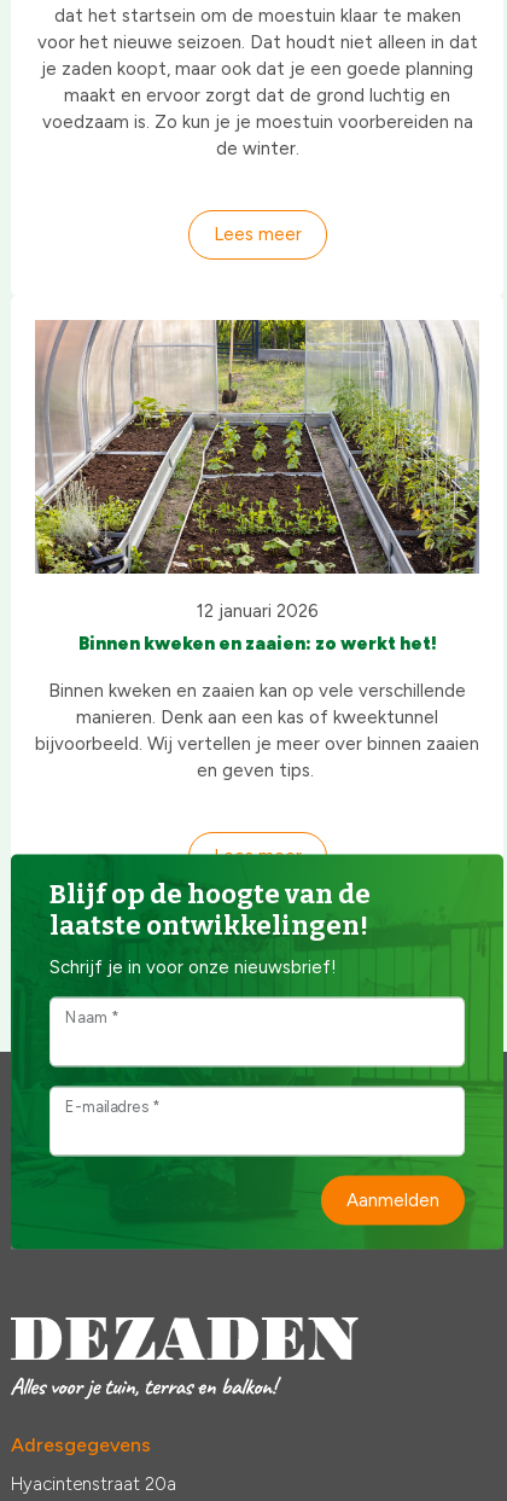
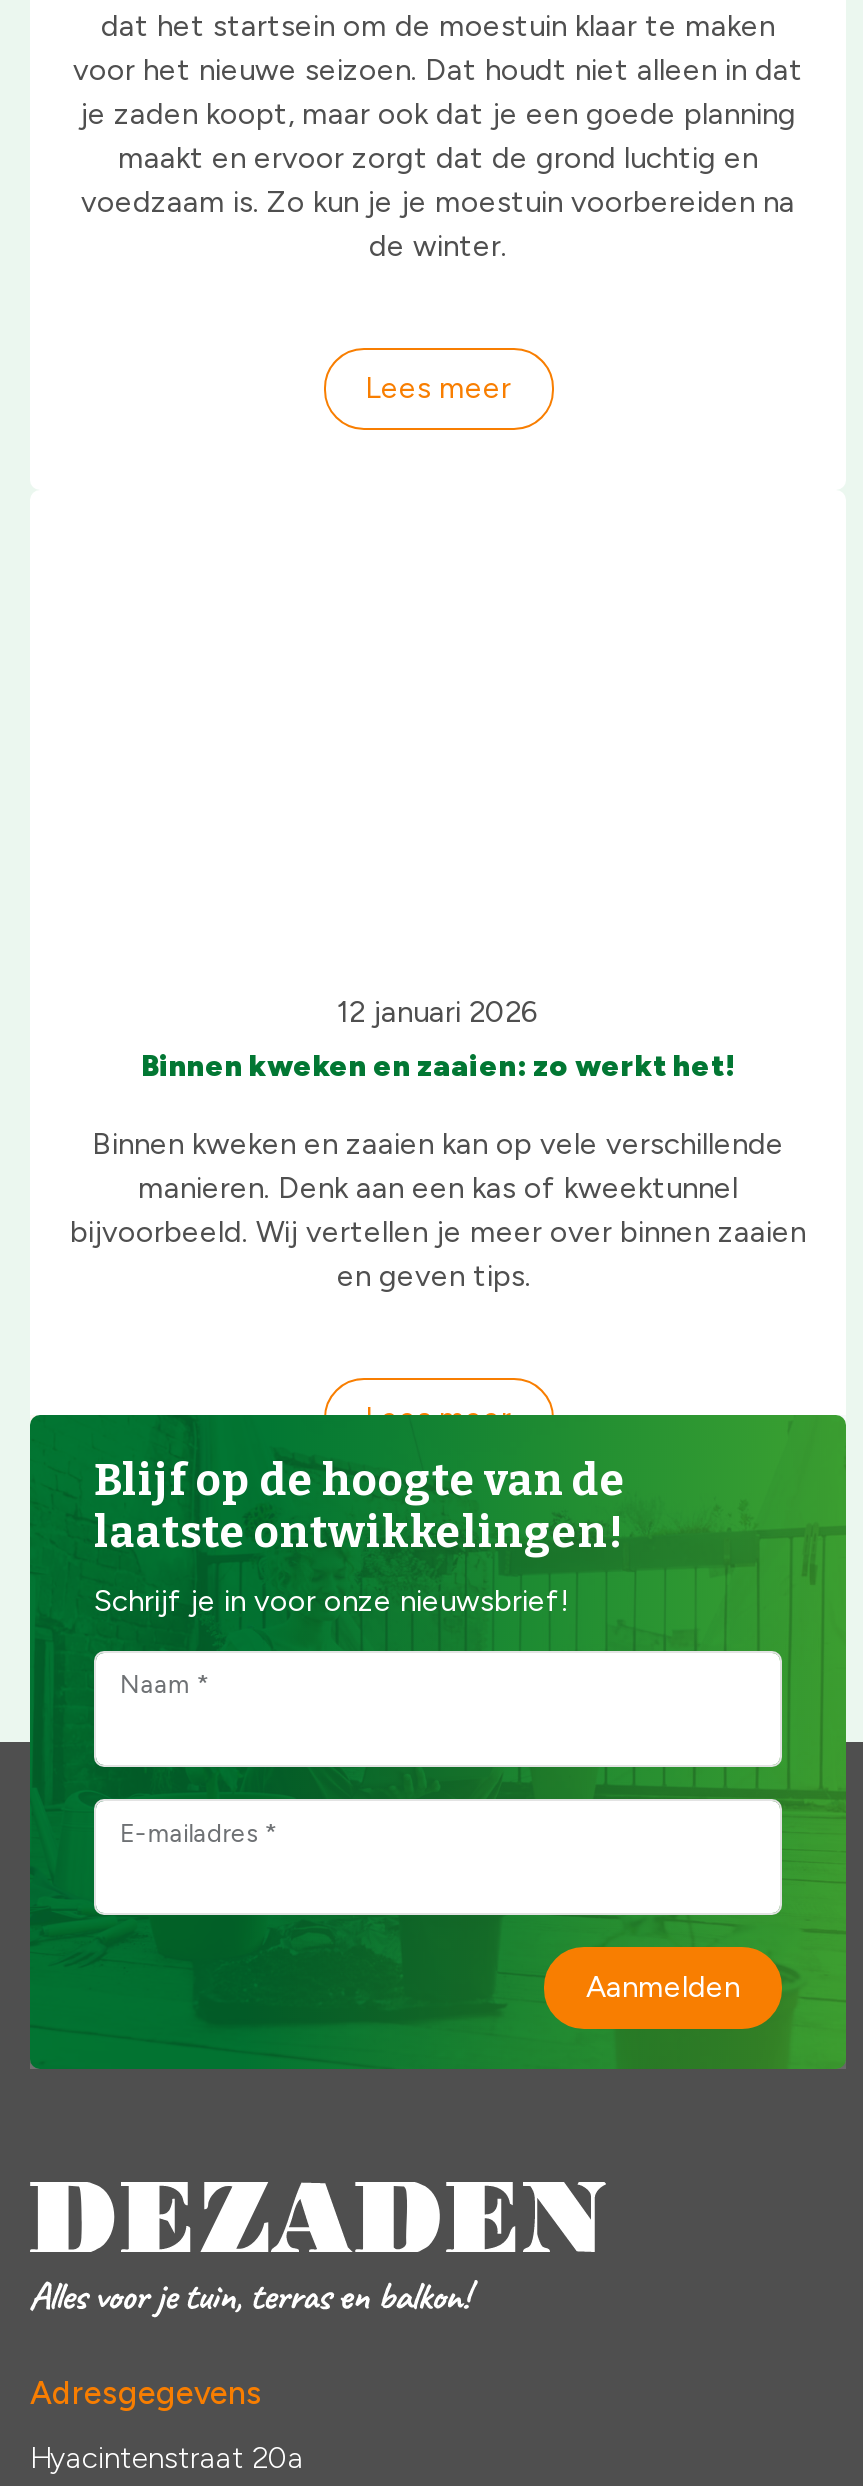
- [image]
